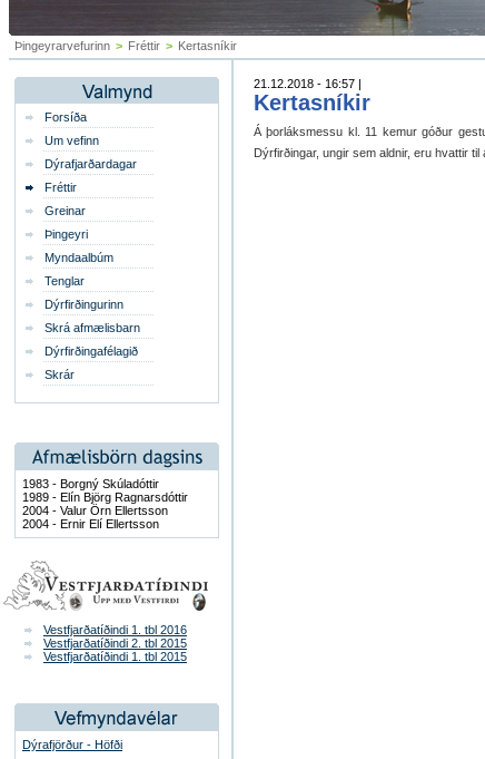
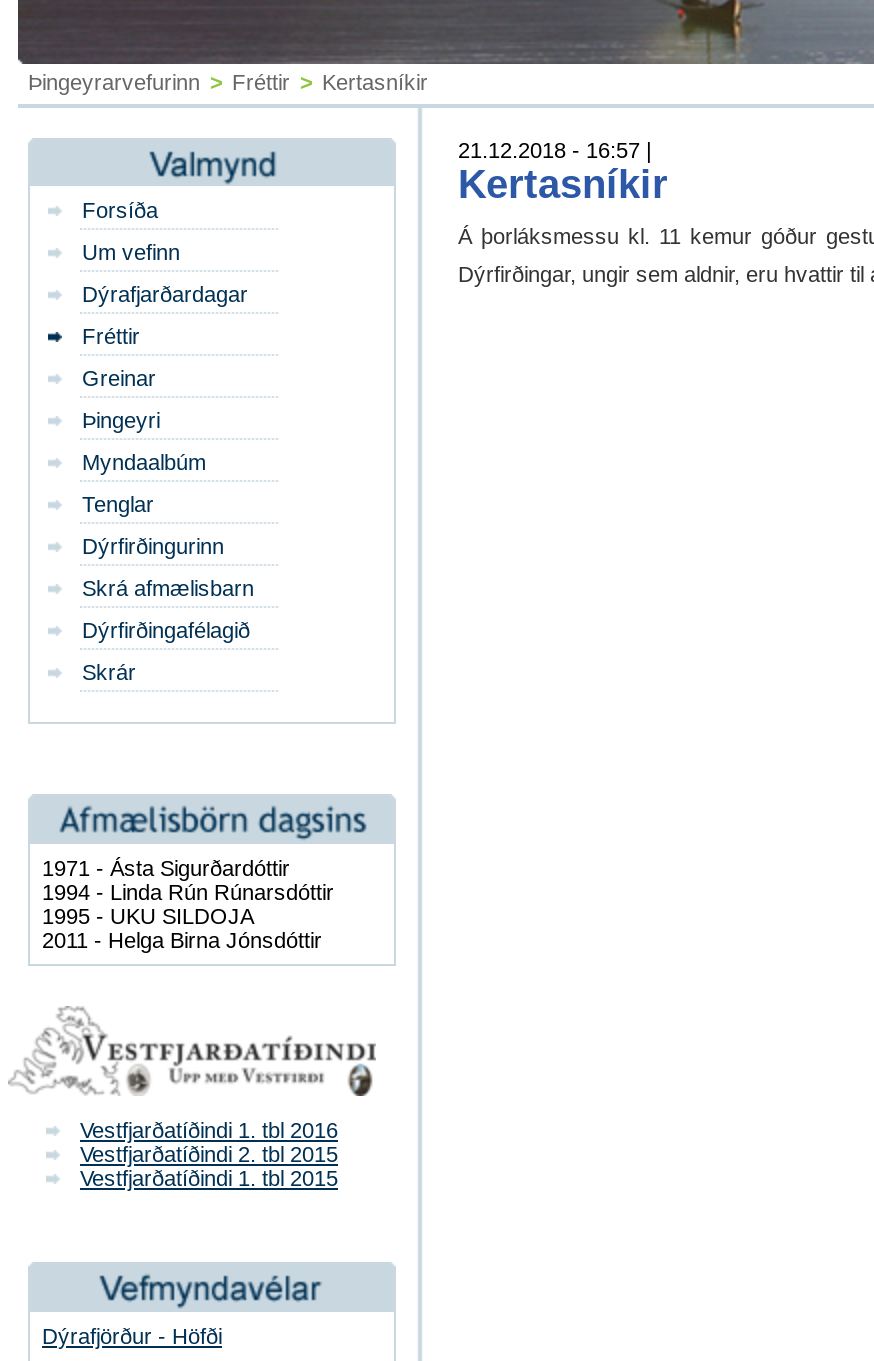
- 1983 - Borgný Skúladóttir
- 1989 - Elín Björg Ragnarsdóttir
- 2004 - Valur Örn Ellertsson
- 2004 - Ernir Elí Ellertsson
+ 1971 - Ásta Sigurðardóttir
+ 1994 - Linda Rún Rúnarsdóttir
+ 1995 - UKU SILDOJA
+ 2011 - Helga Birna Jónsdóttir
